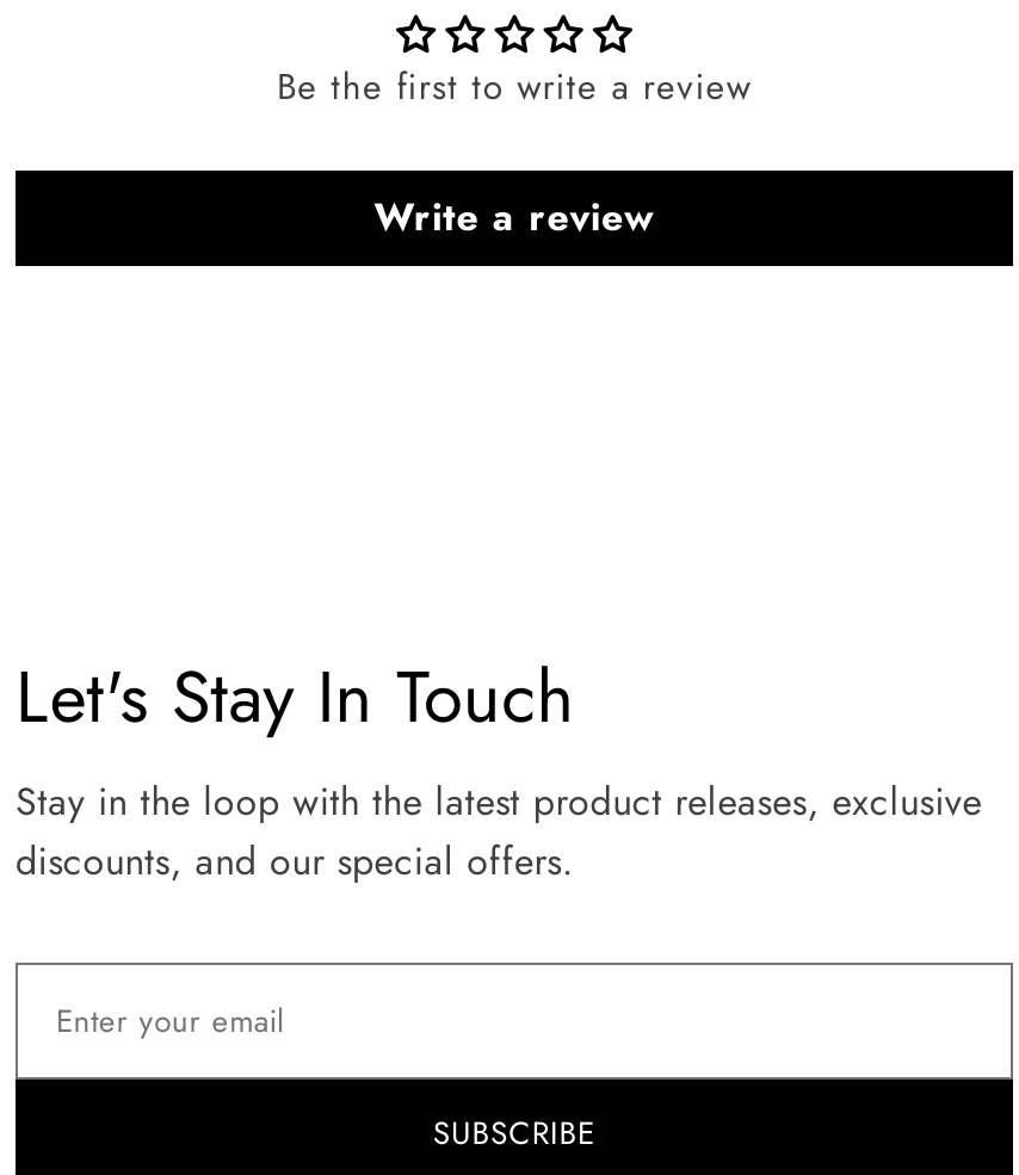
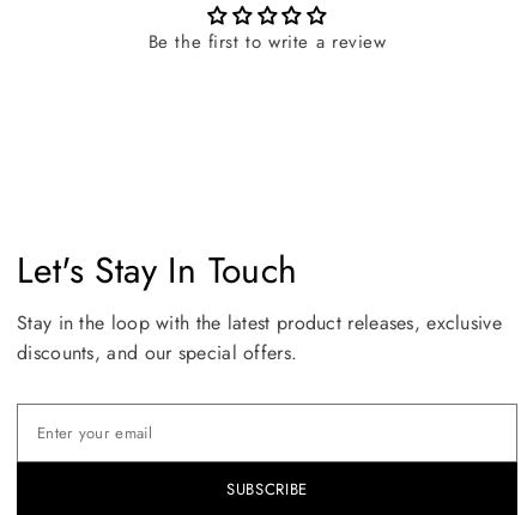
- Write a review
